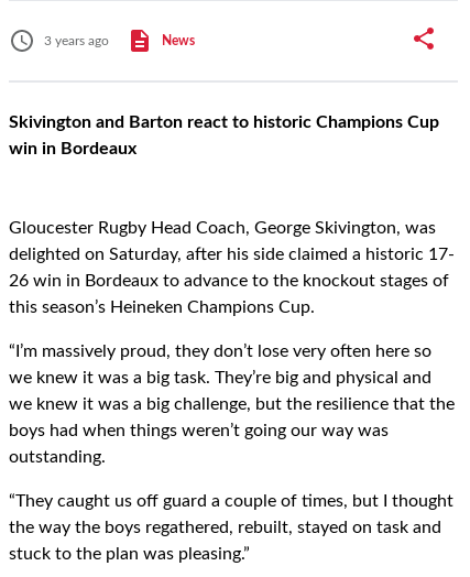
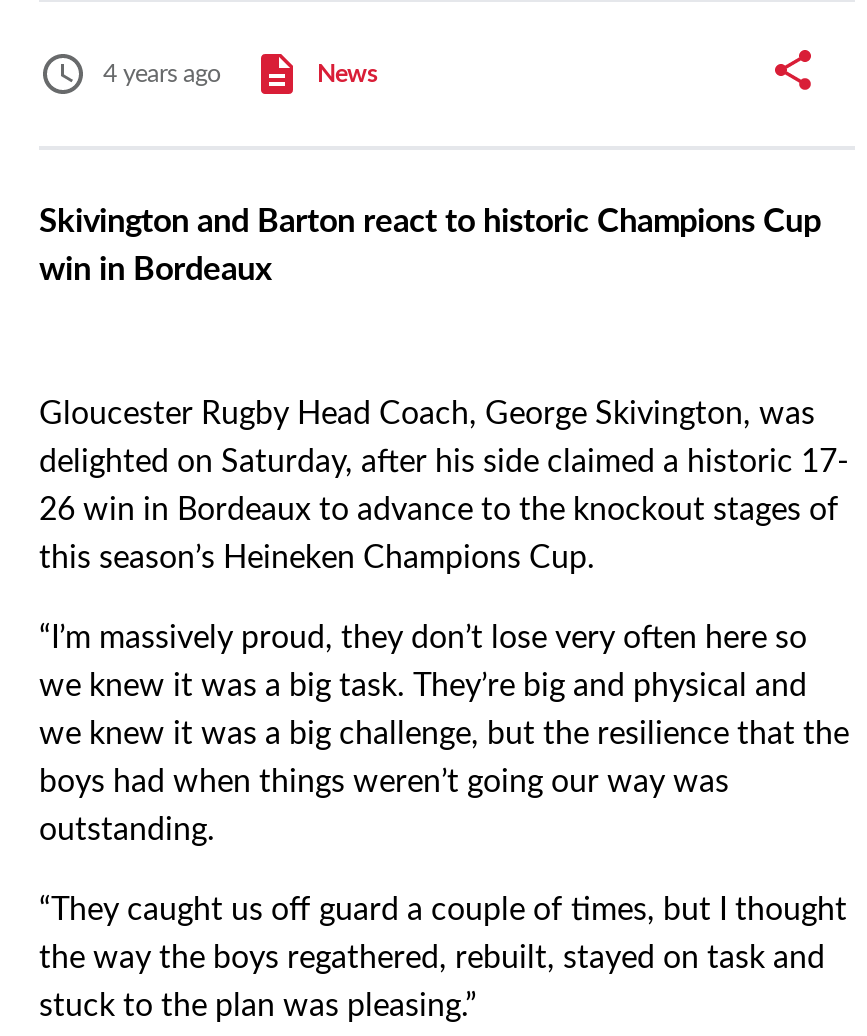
- 3 years ago
+ 4 years ago
